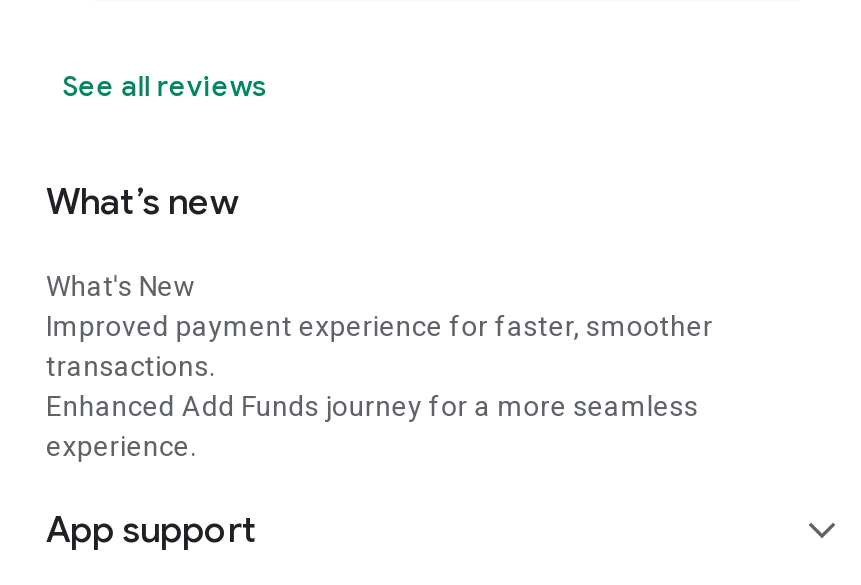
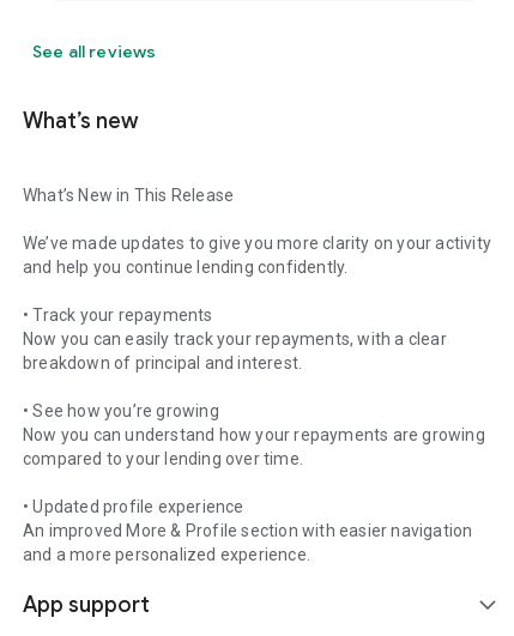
- What's New
- Improved payment experience for faster, smoother
- transactions.
- Enhanced Add Funds journey for a more seamless
- experience.
+ What’s New in This Release
+ We’ve made updates to give you more clarity on your activity
+ and help you continue lending confidently.
+ • Track your repayments
+ Now you can easily track your repayments, with a clear
+ breakdown of principal and interest.
+ • See how you’re growing
+ Now you can understand how your repayments are growing
+ compared to your lending over time.
+ • Updated profile experience
+ An improved More & Profile section with easier navigation
+ and a more personalized experience.
